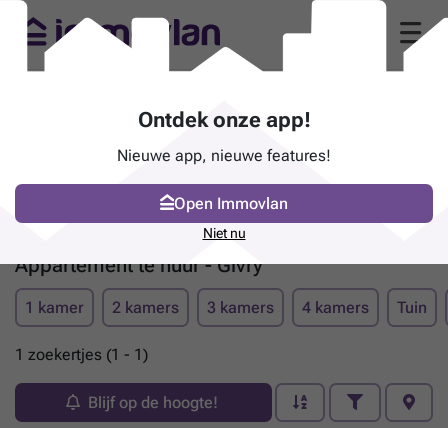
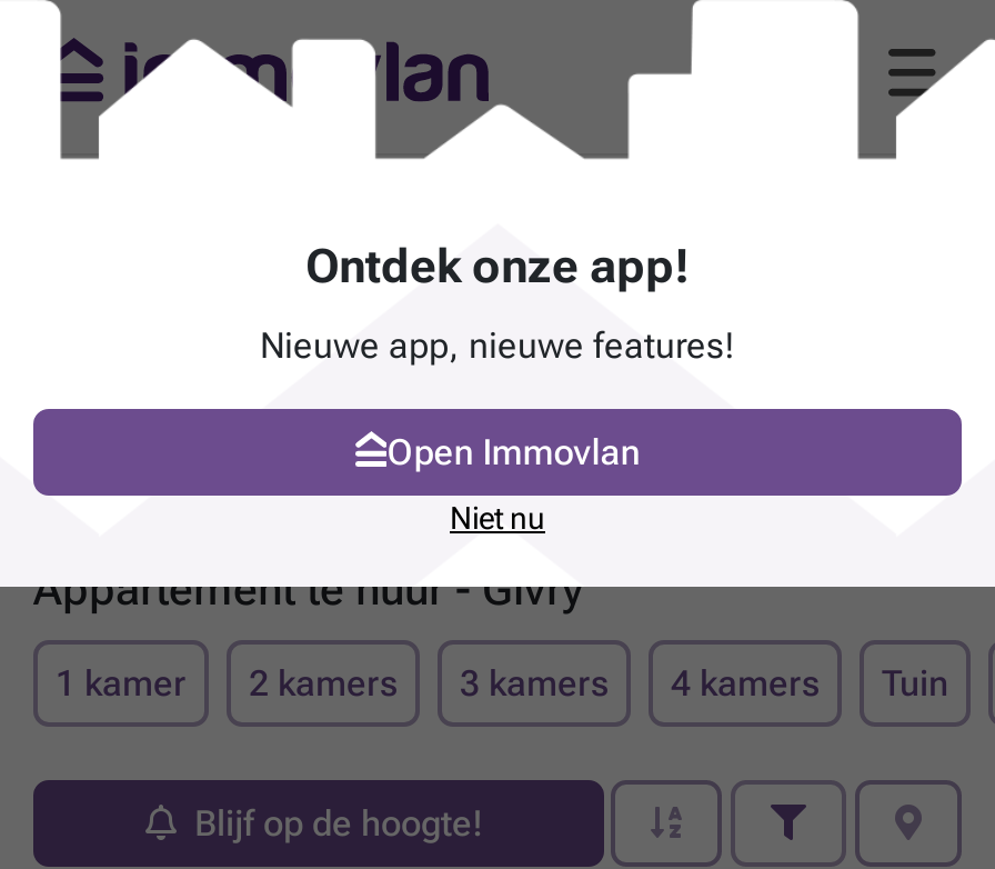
- 1 zoekertjes (1 - 1)
